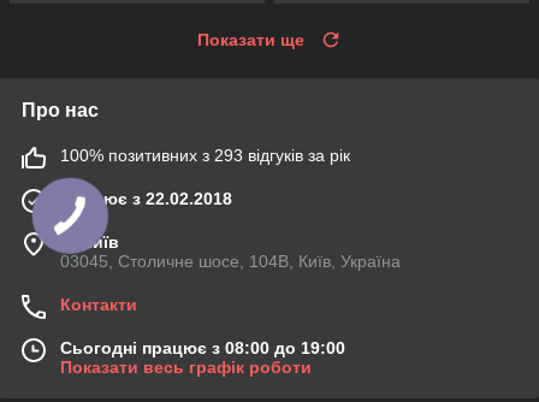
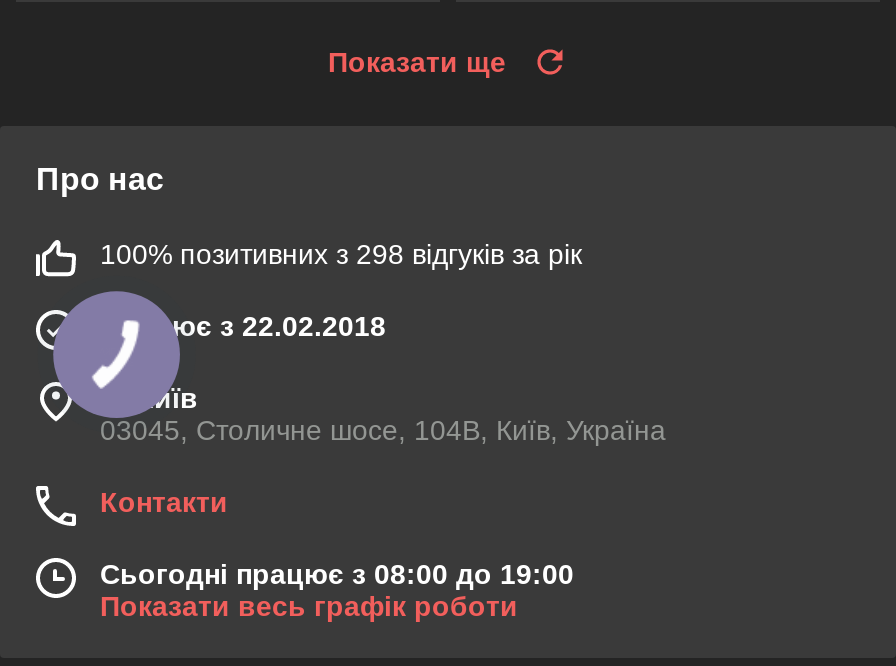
- 100% позитивних з 293 відгуків за рік
+ 100% позитивних з 298 відгуків за рік
